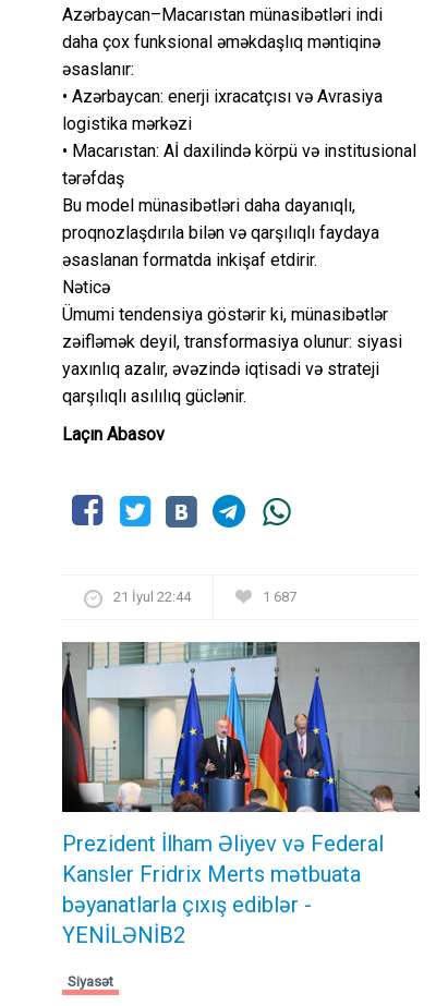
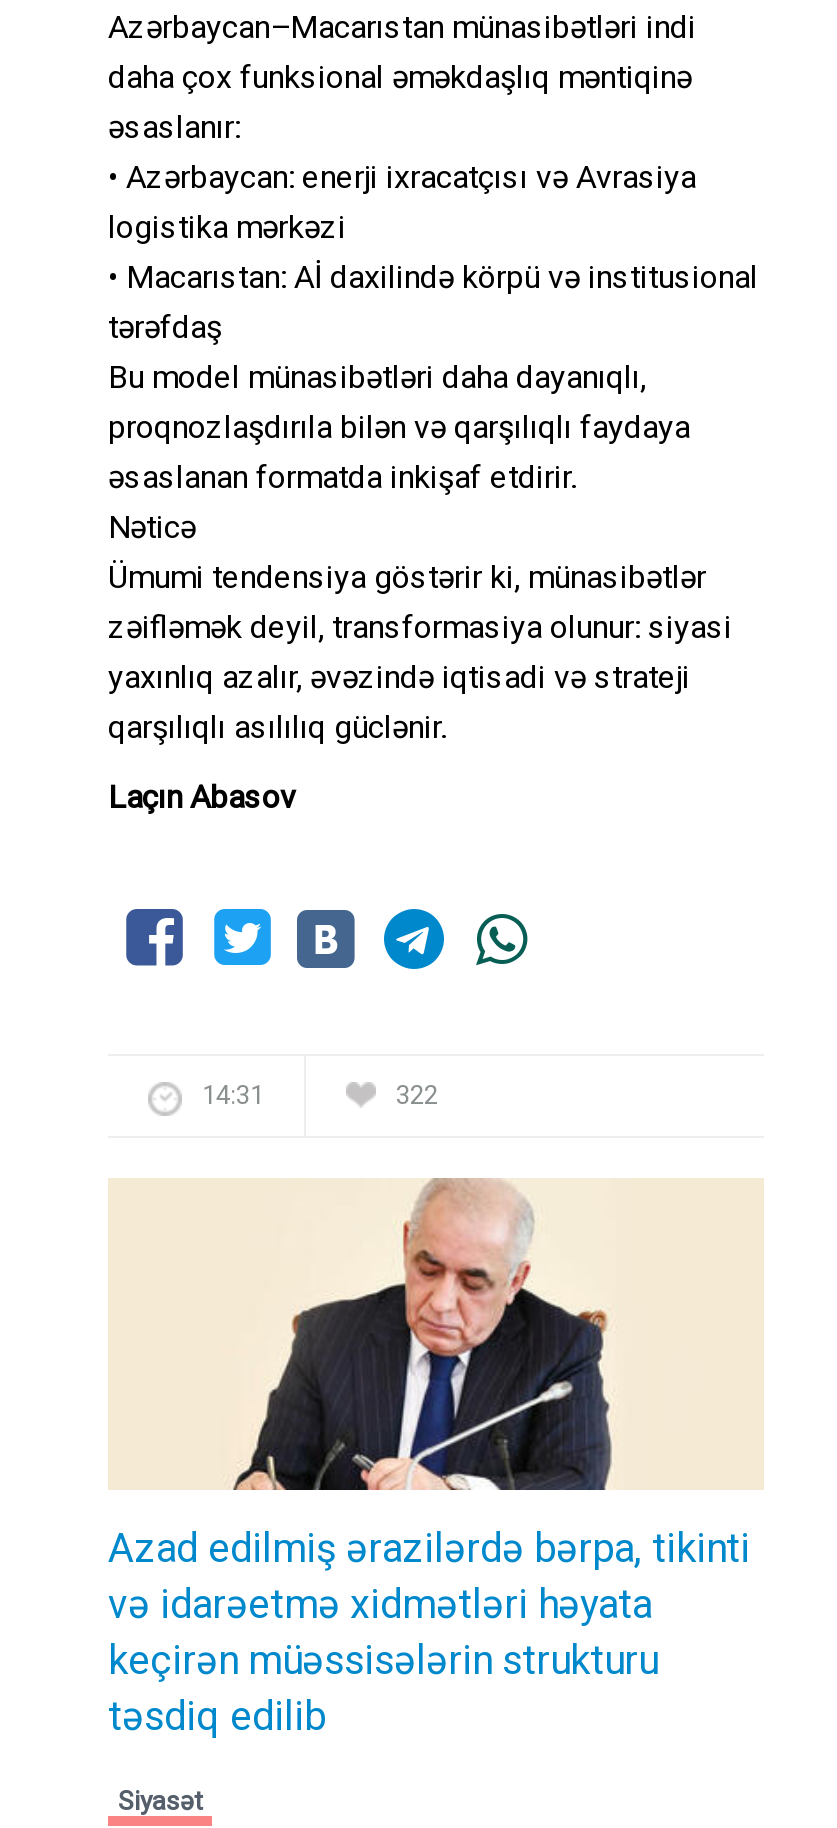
- 21 İyul 22:44
- 1 687
+ 14:31
+ 322

- [image]
- Prezident İlham Əliyev və Federal
- Kansler Fridrix Merts mətbuata
- bəyanatlarla çıxış ediblər -
- YENİLƏNİB2
+ [image]
+ Azad edilmiş ərazilərdə bərpa, tikinti
+ və idarəetmə xidmətləri həyata
+ keçirən müəssisələrin strukturu
+ təsdiq edilib
